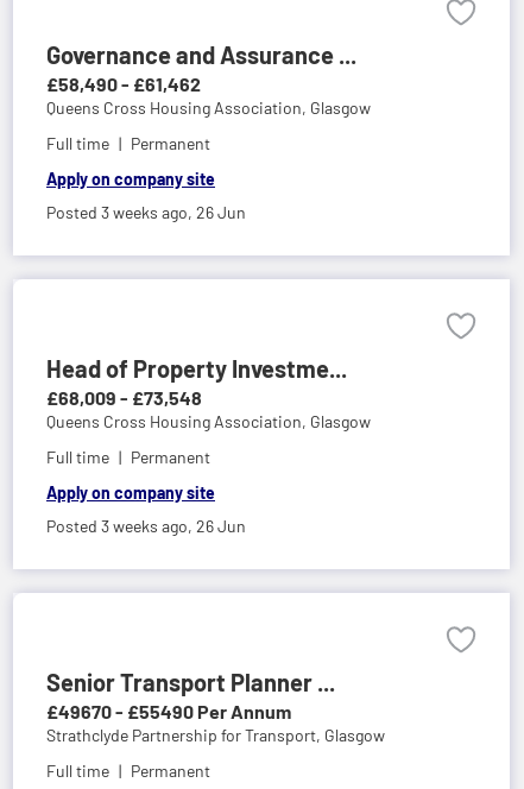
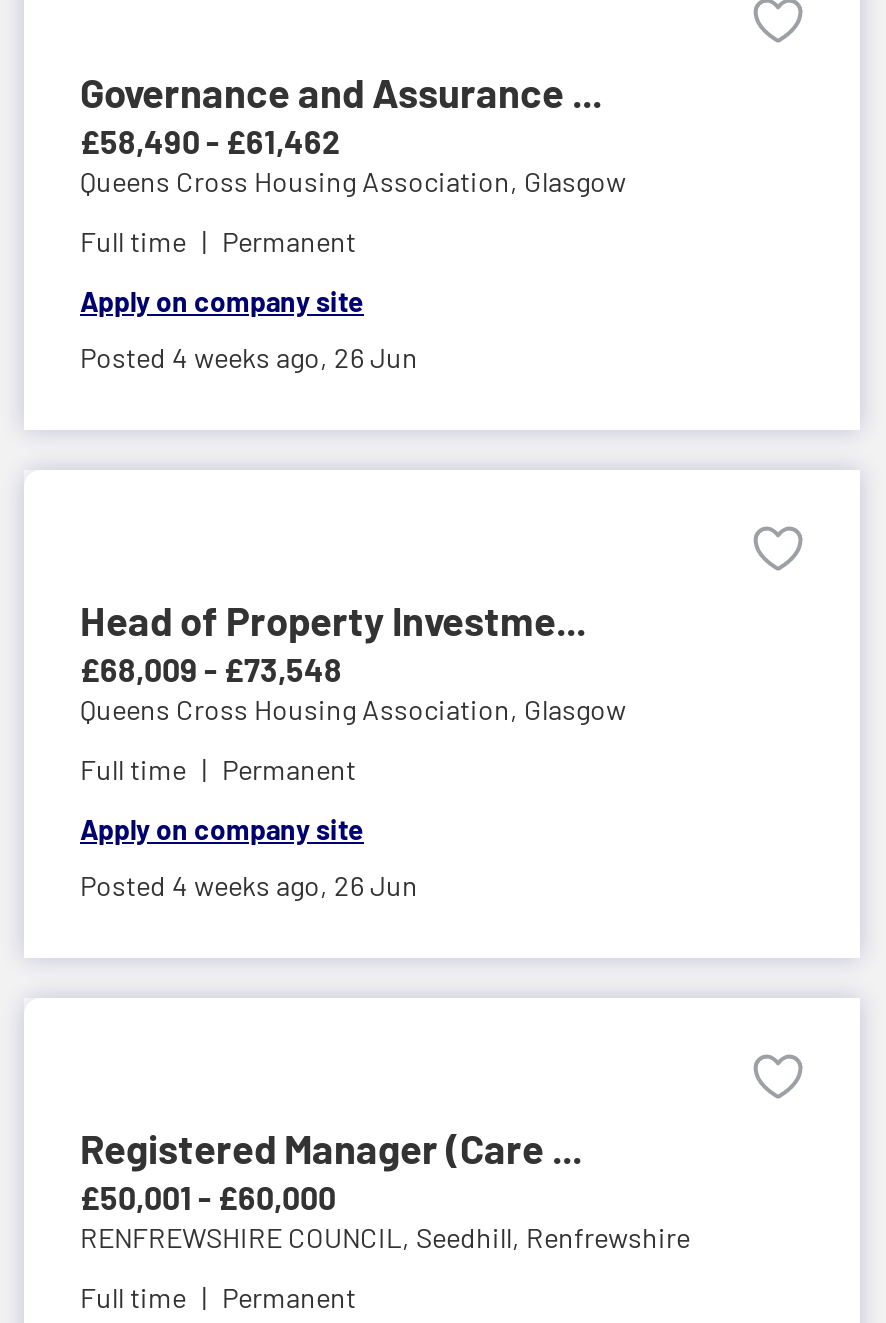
- Posted 3 weeks ago, 26 Jun
+ Posted 4 weeks ago, 26 Jun

- Posted 3 weeks ago, 26 Jun
+ Posted 4 weeks ago, 26 Jun

- Senior Transport Planner ...
- £49670 - £55490 Per Annum
- Strathclyde Partnership for Transport, Glasgow
+ Registered Manager (Care ...
+ £50,001 - £60,000
+ RENFREWSHIRE COUNCIL, Seedhill, Renfrewshire
